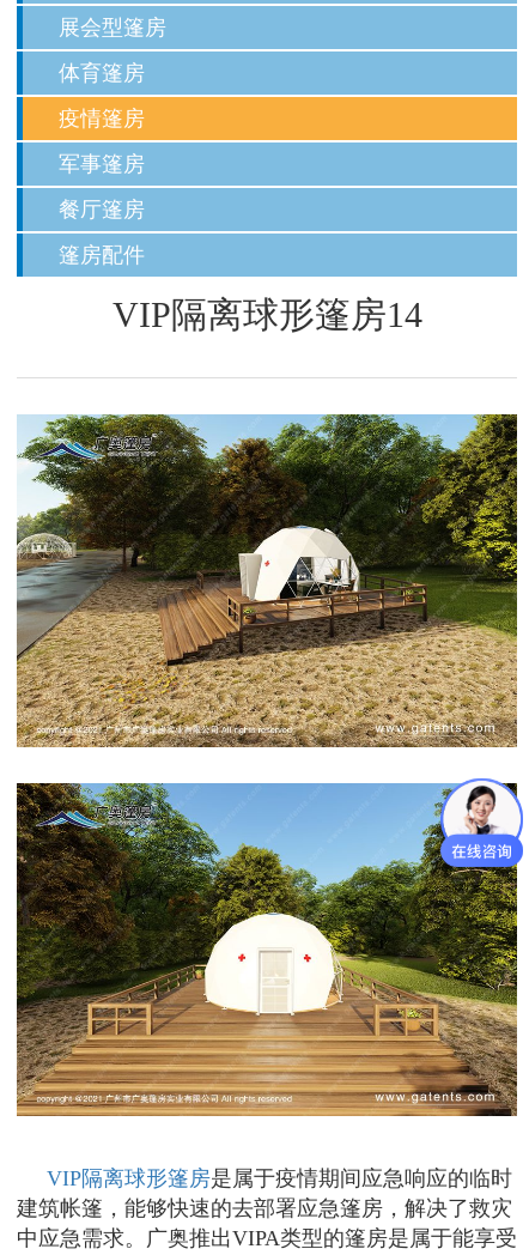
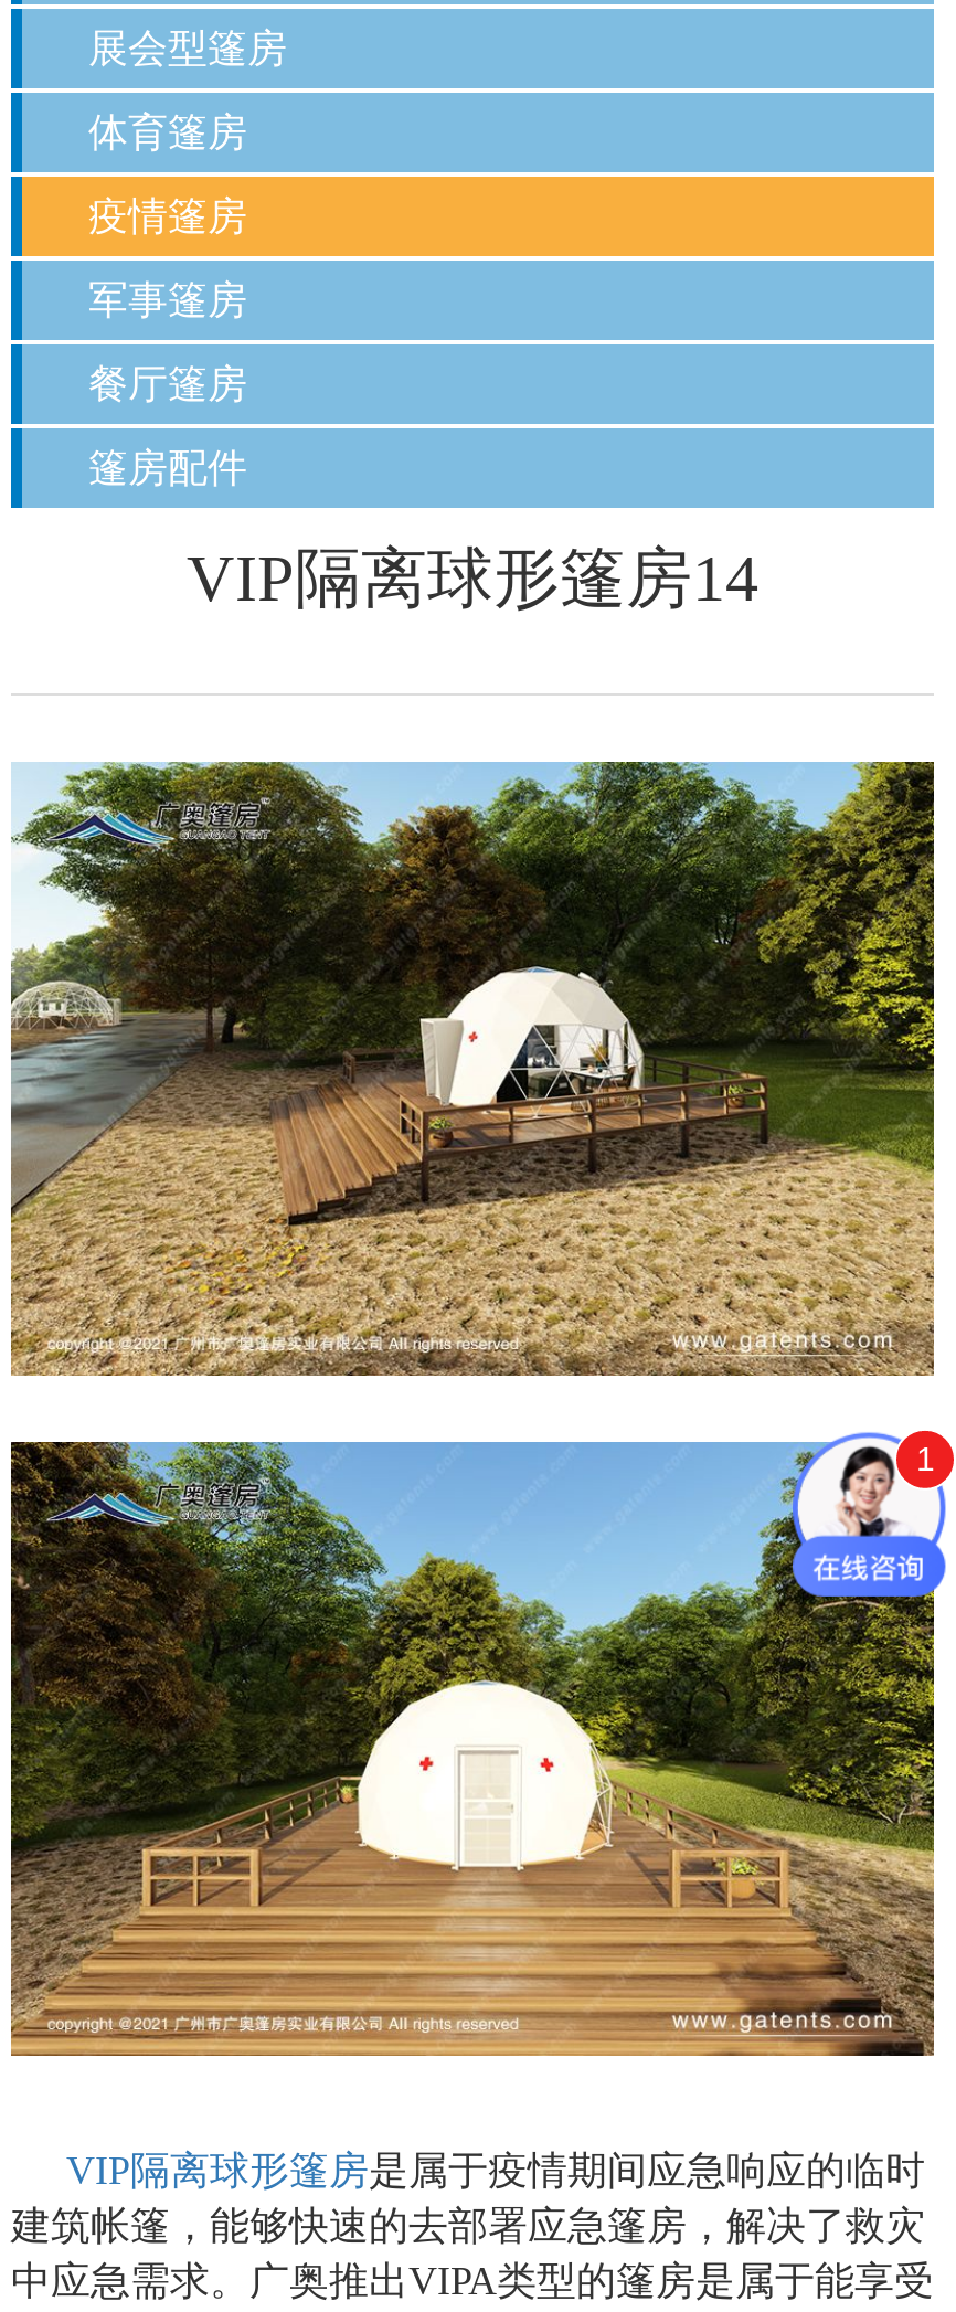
+ 1
